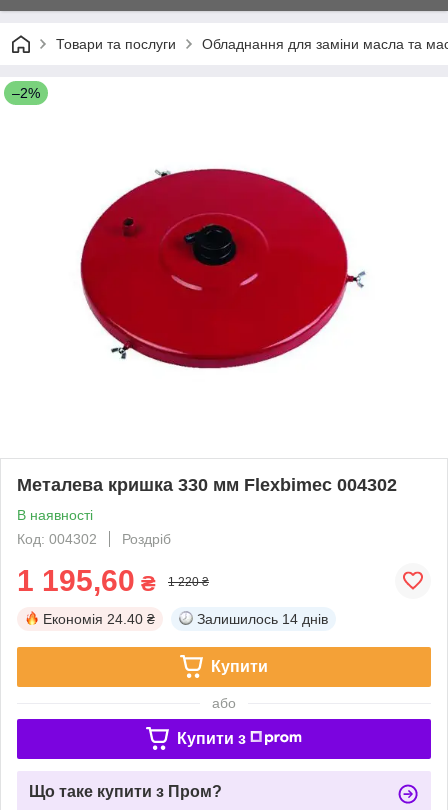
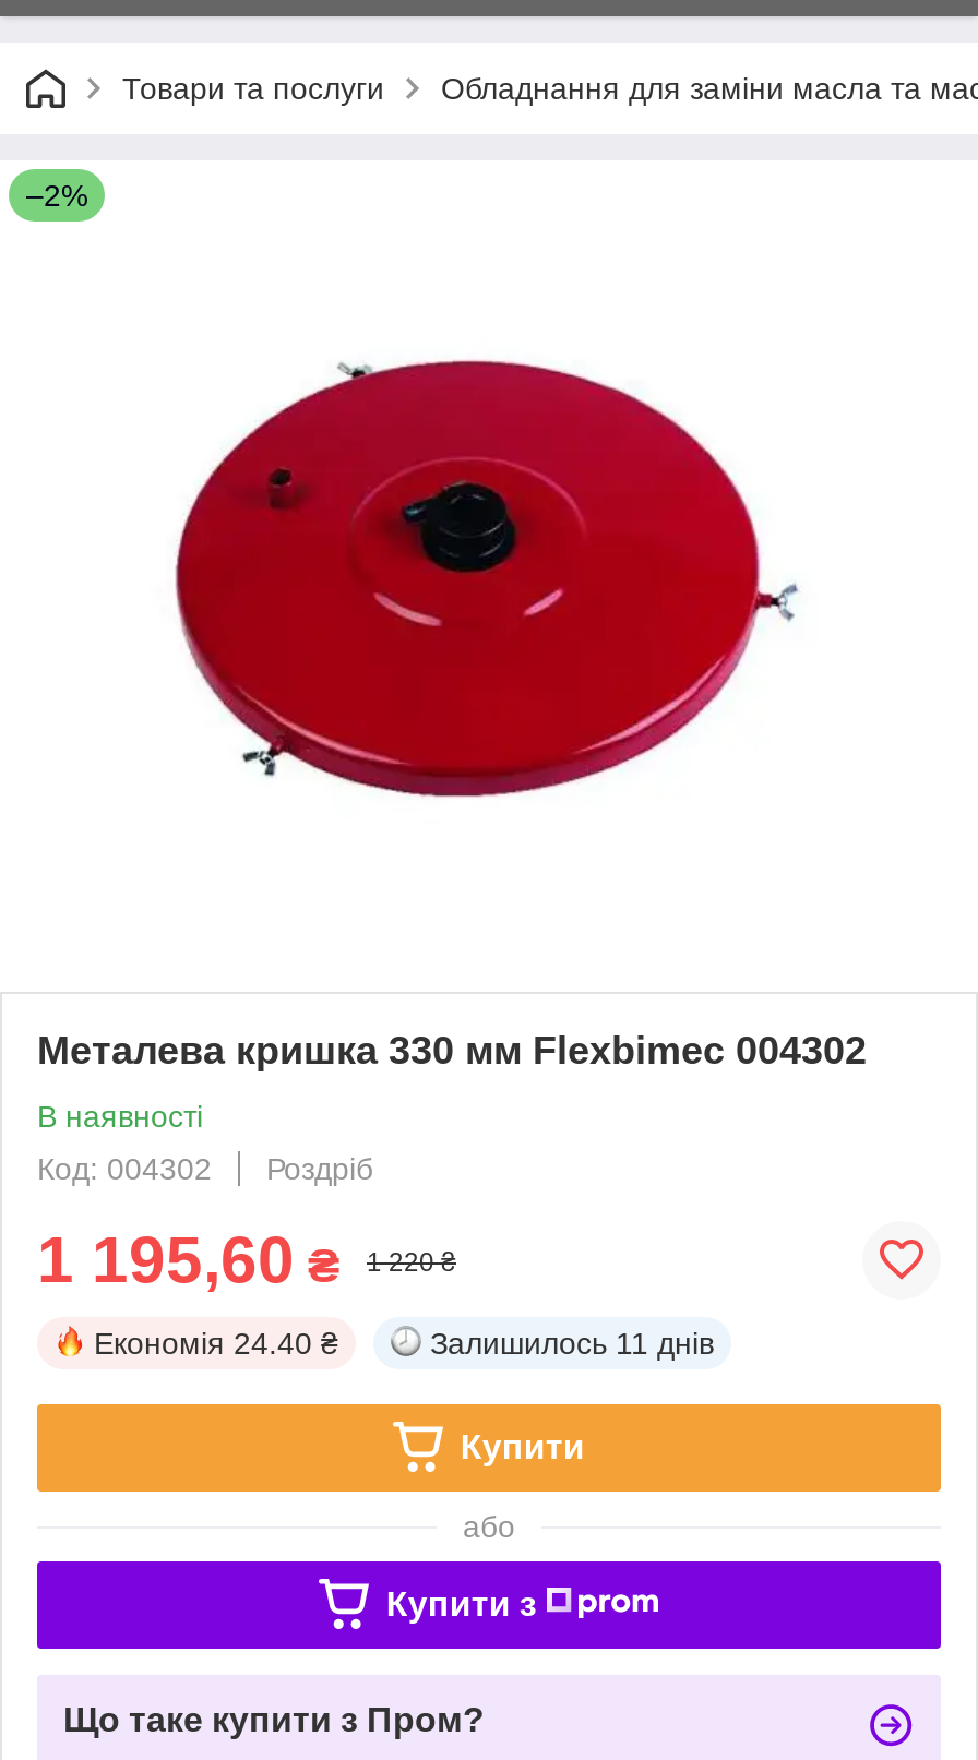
- Залишилось 14 днів
+ Залишилось 11 днів
